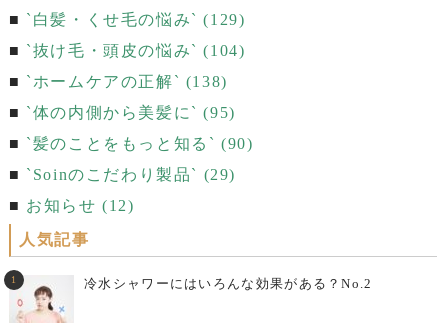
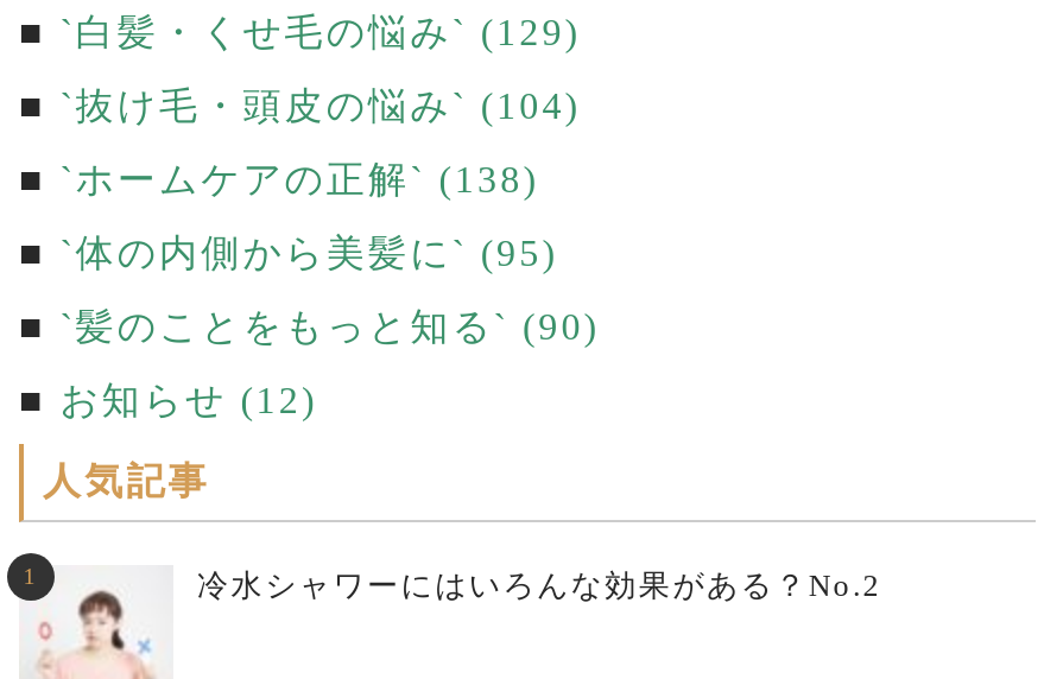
- `Soinのこだわり製品` (29)
